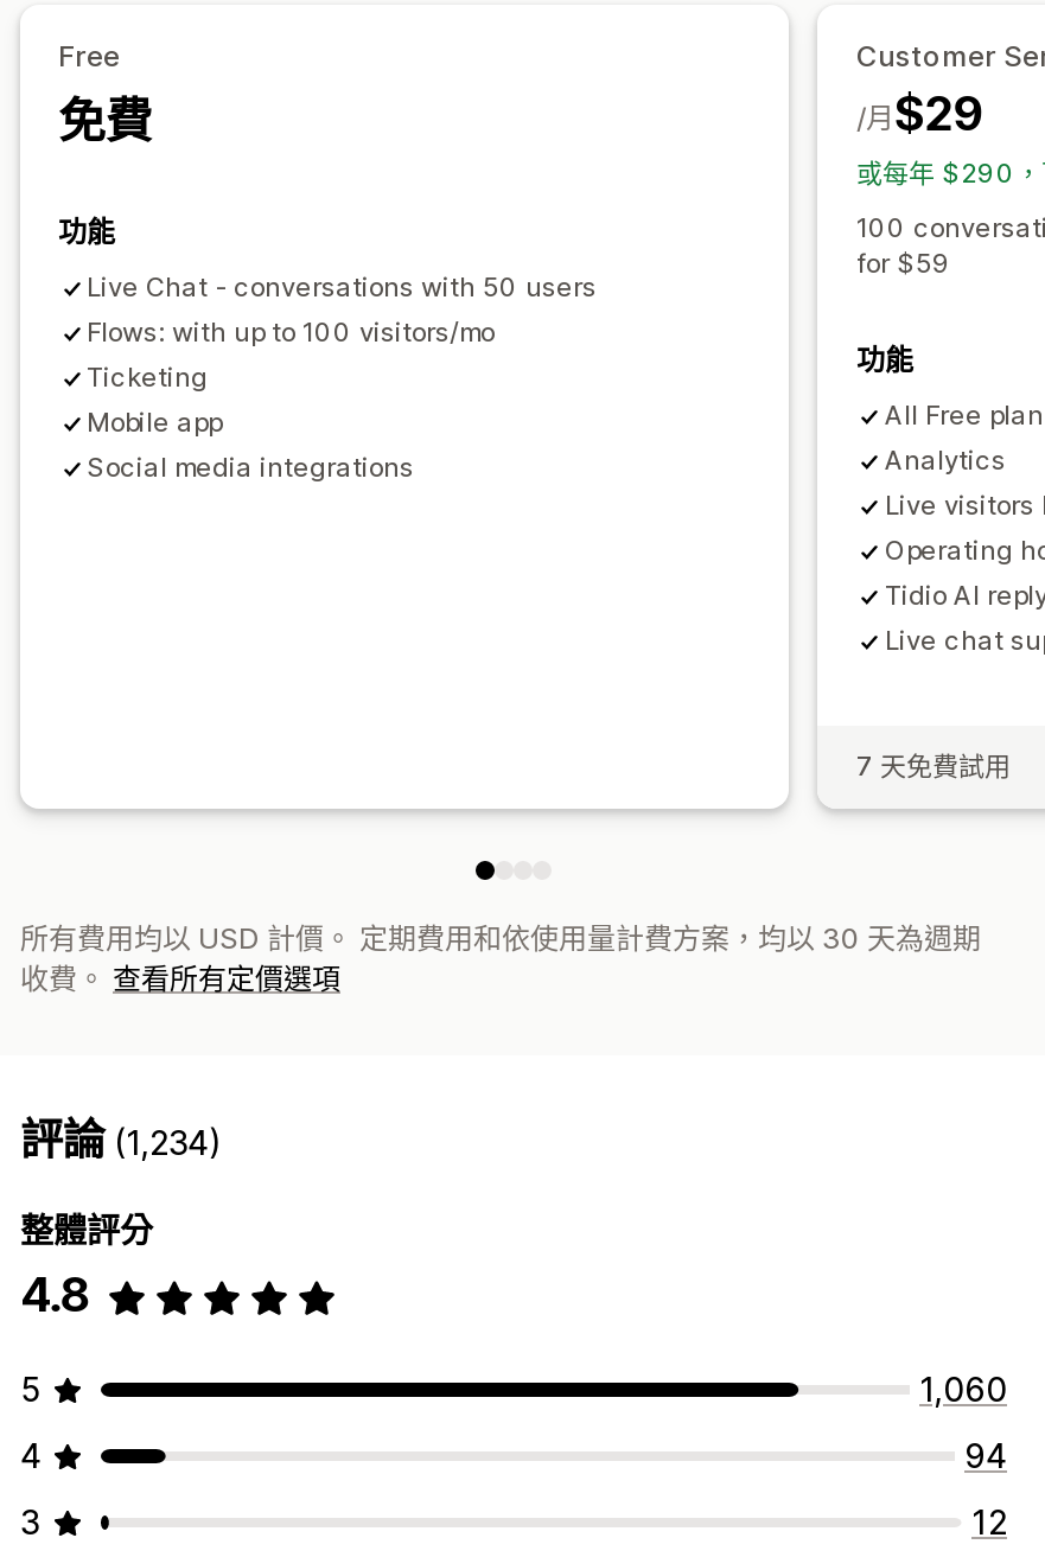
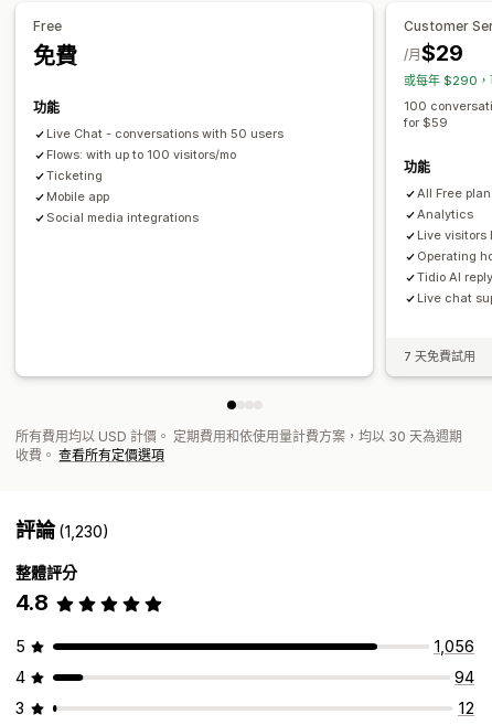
- 評論(1,234)
+ 評論(1,230)

- 1,060
+ 1,056
